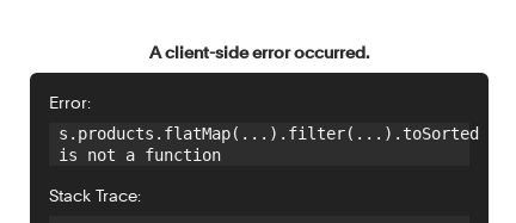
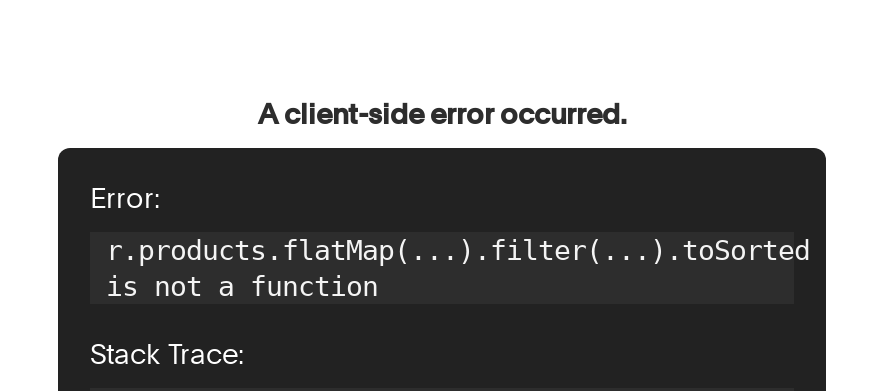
- s.products.flatMap(...).filter(...).toSorted
+ r.products.flatMap(...).filter(...).toSorted
